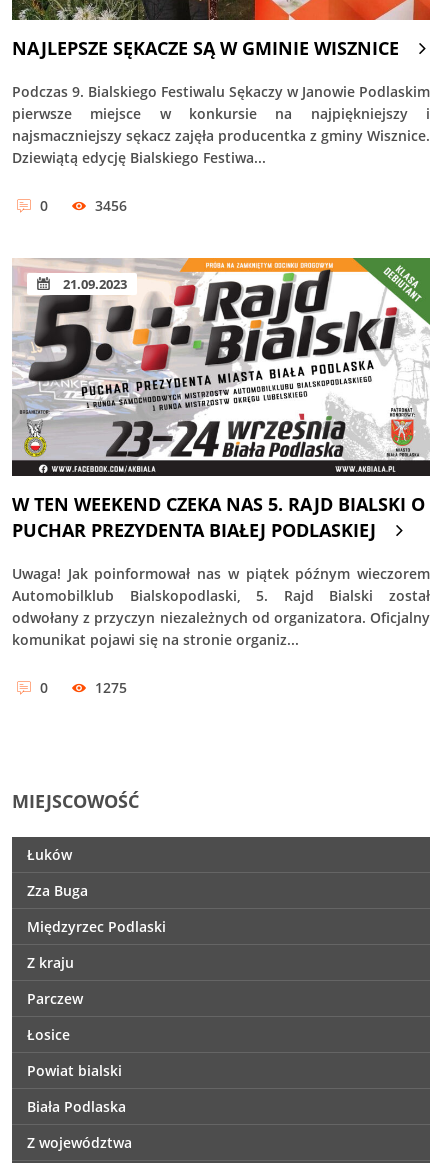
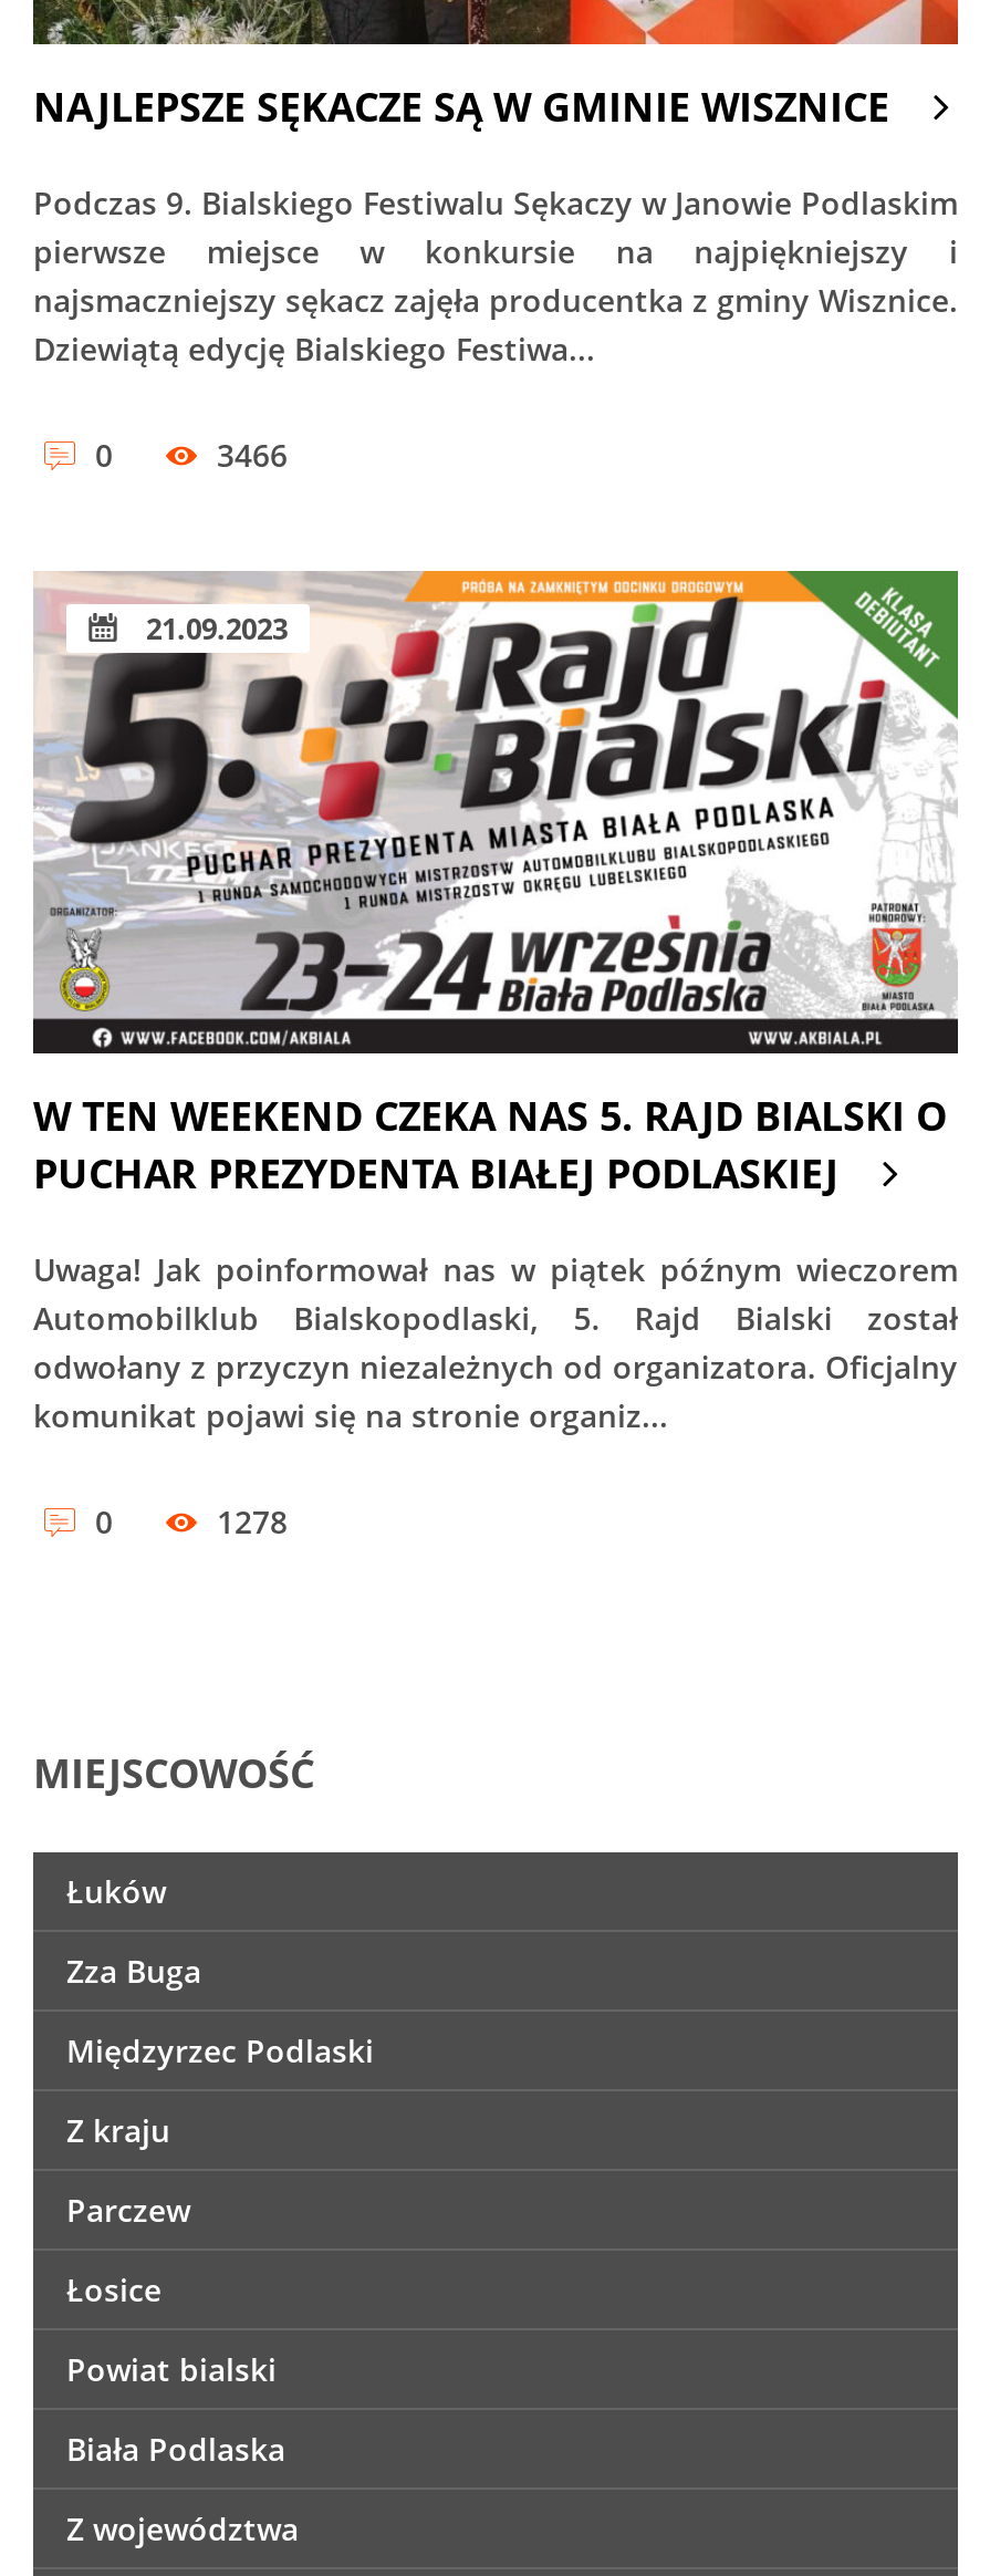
- 3456
+ 3466

- 1275
+ 1278
